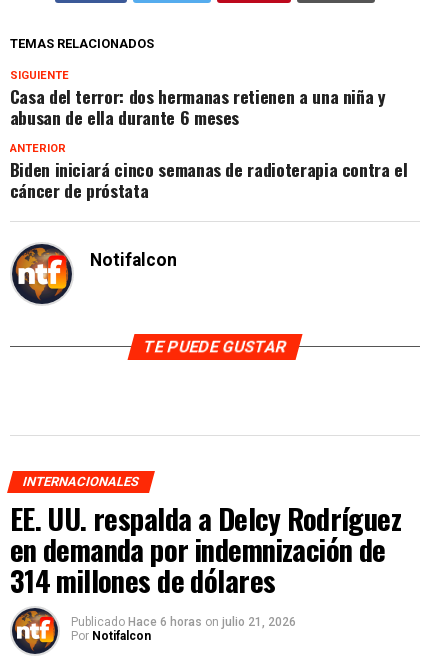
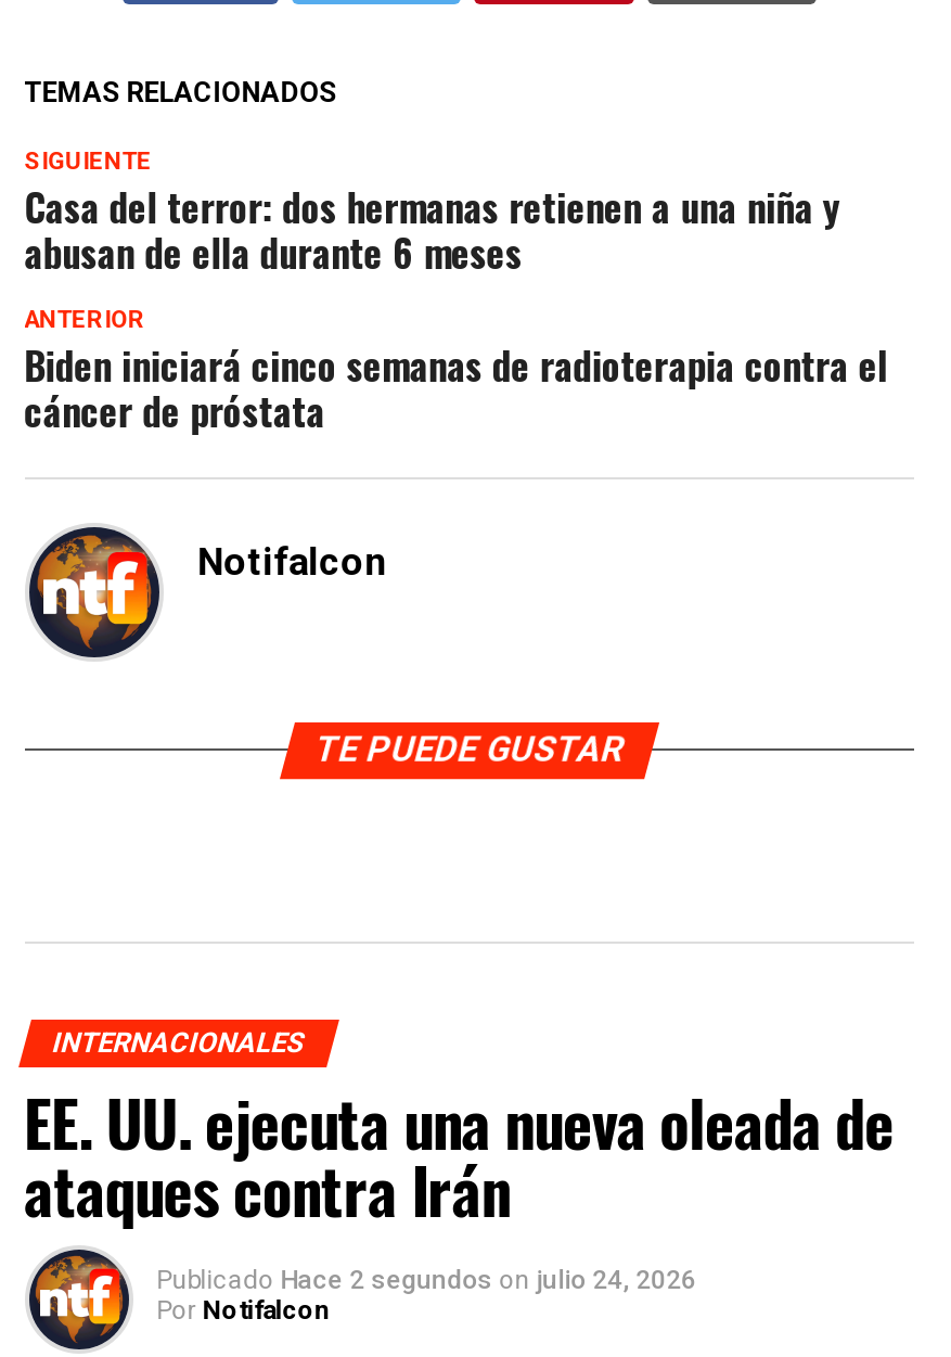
- EE. UU. respalda a Delcy Rodríguez
- en demanda por indemnización de
- 314 millones de dólares
- Publicado Hace 6 horas on julio 21, 2026
+ EE. UU. ejecuta una nueva oleada de
+ ataques contra Irán
+ Publicado Hace 2 segundos on julio 24, 2026
